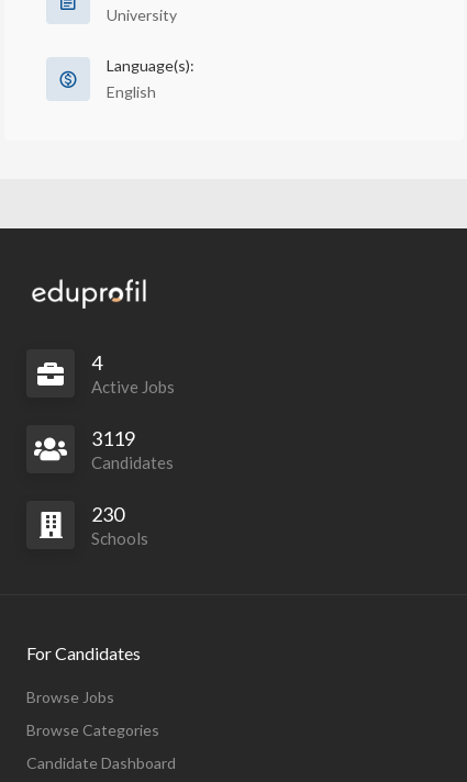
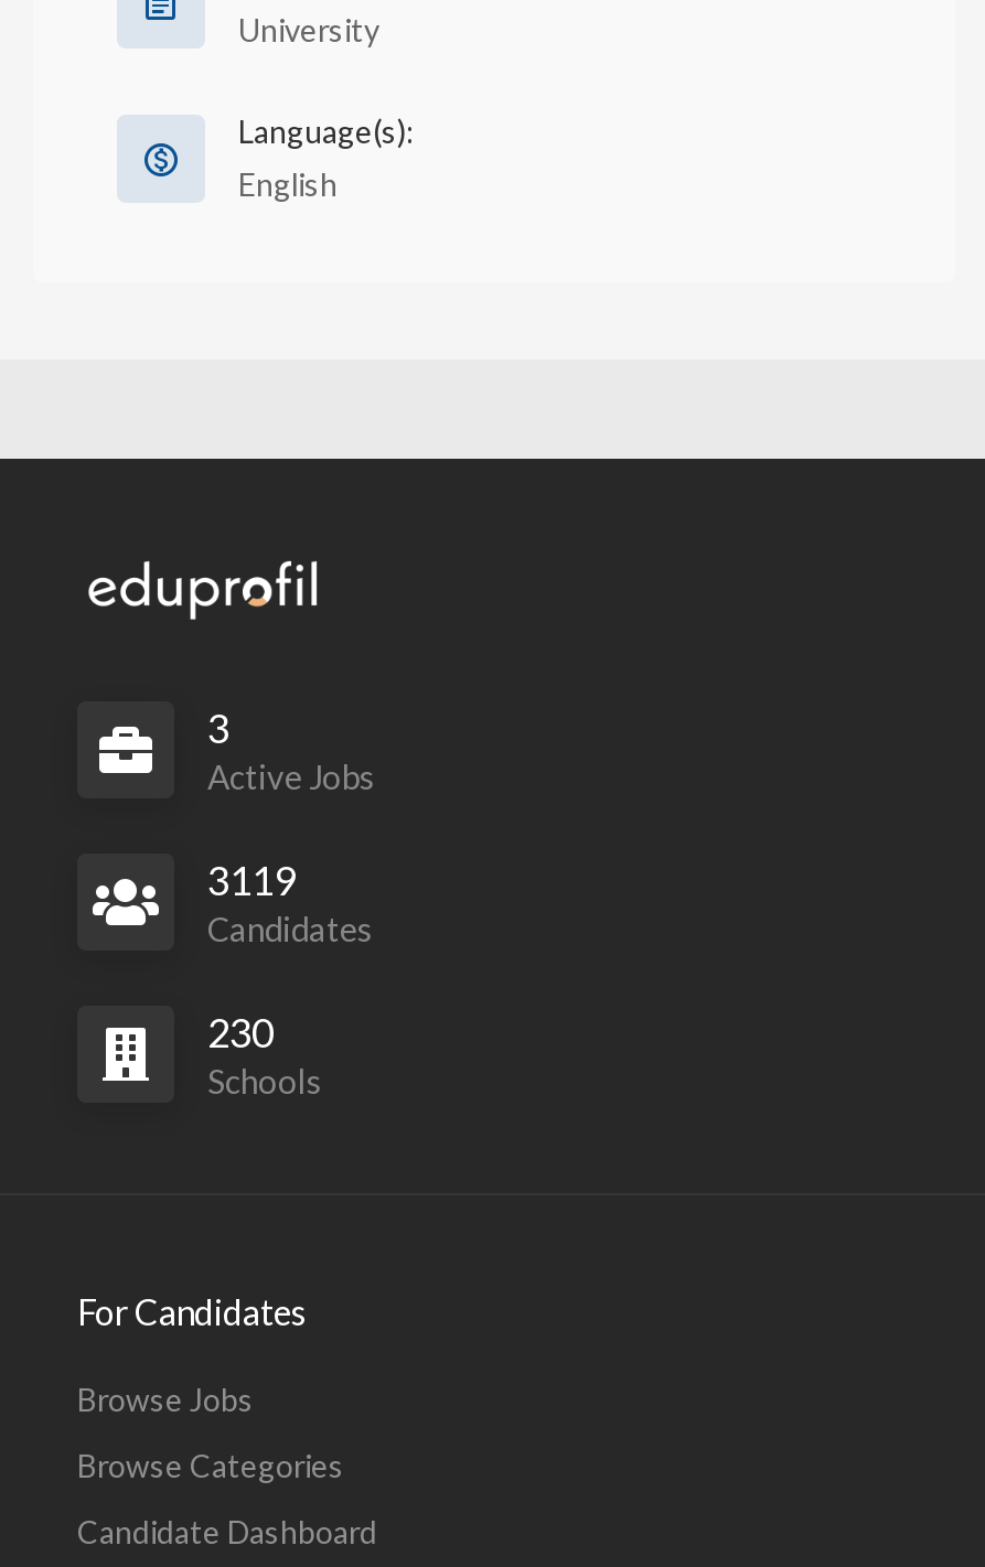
- 4
+ 3
